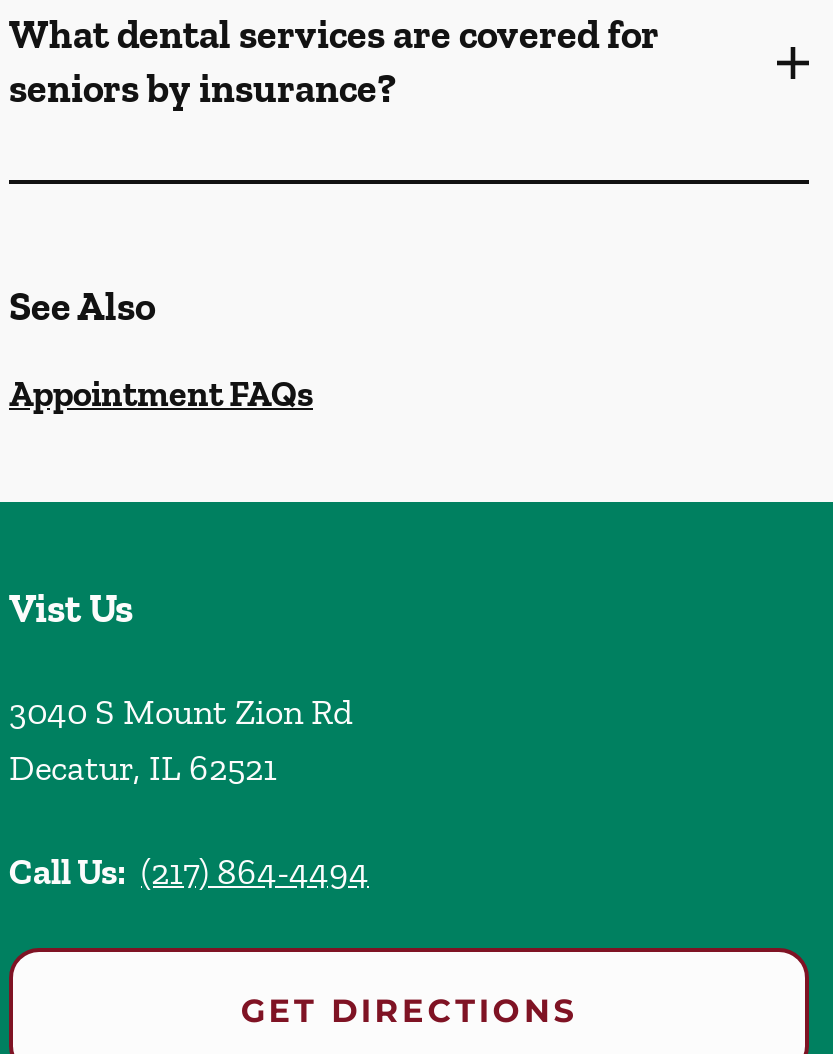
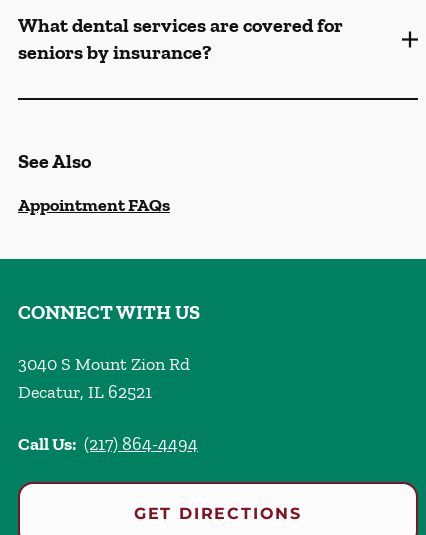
- Vist Us
+ CONNECT WITH US
